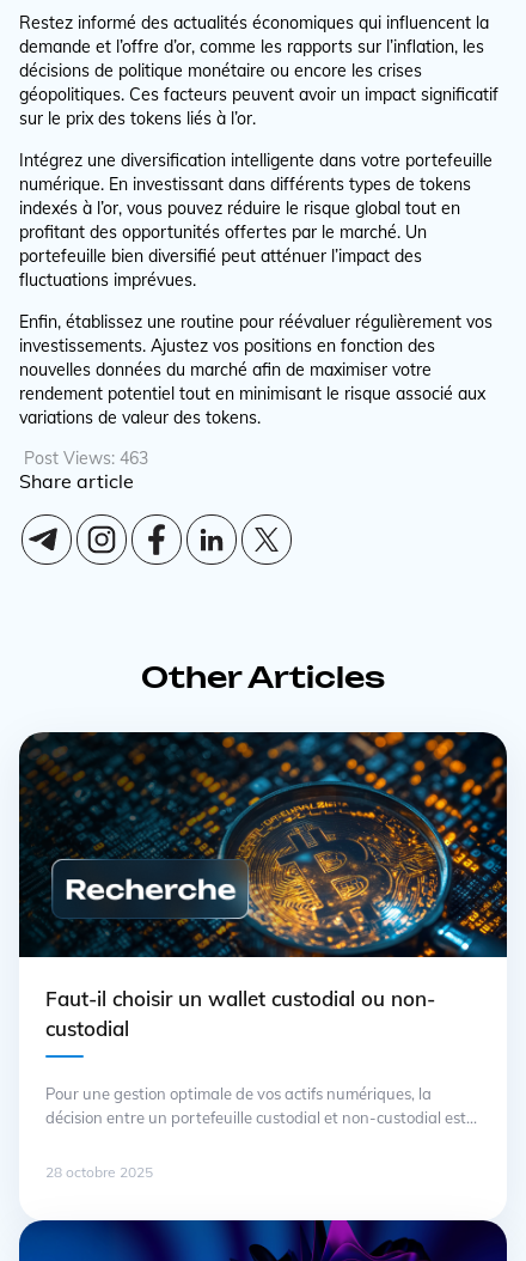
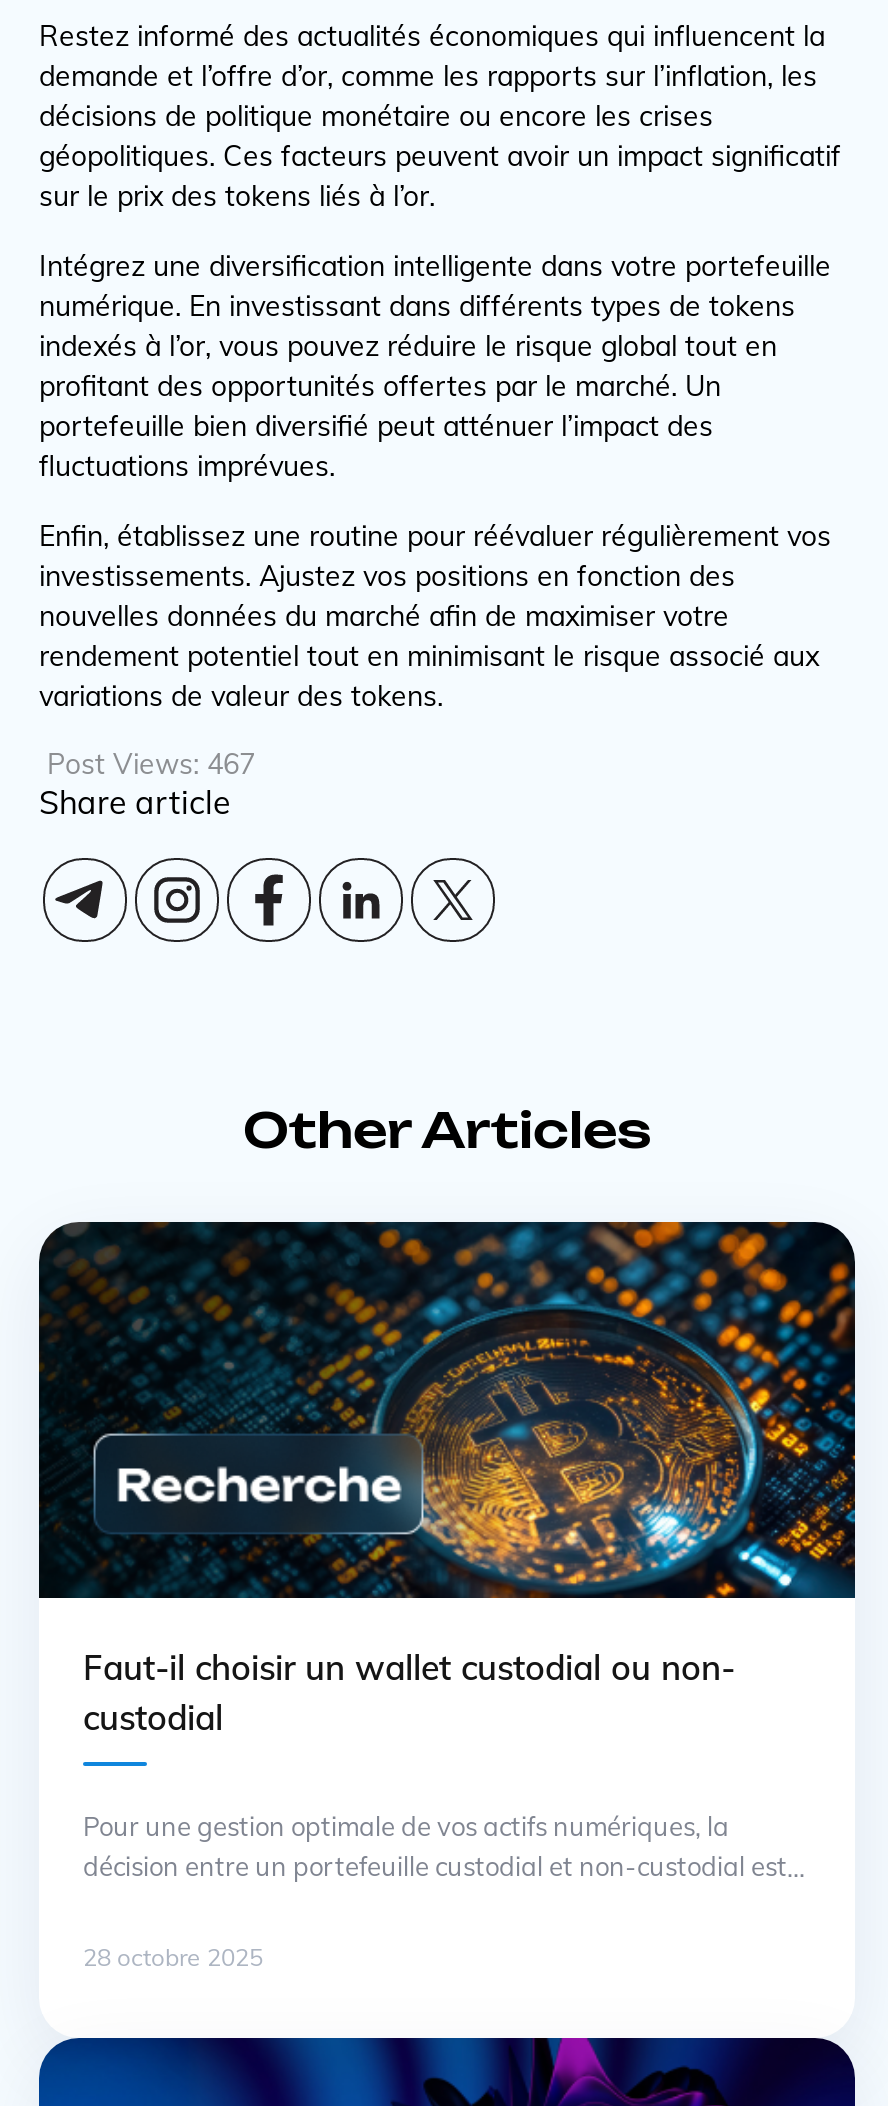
- Post Views: 463
+ Post Views: 467
